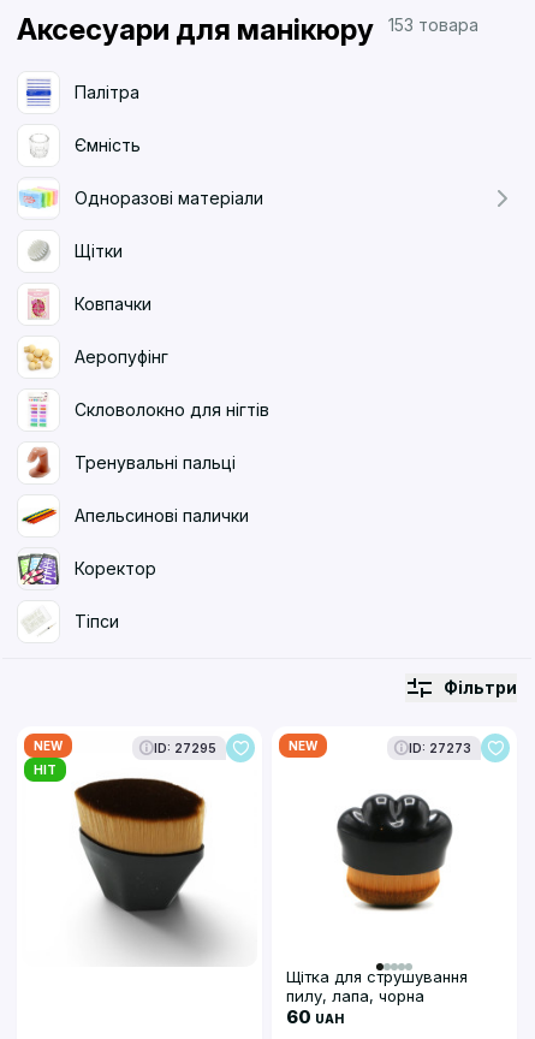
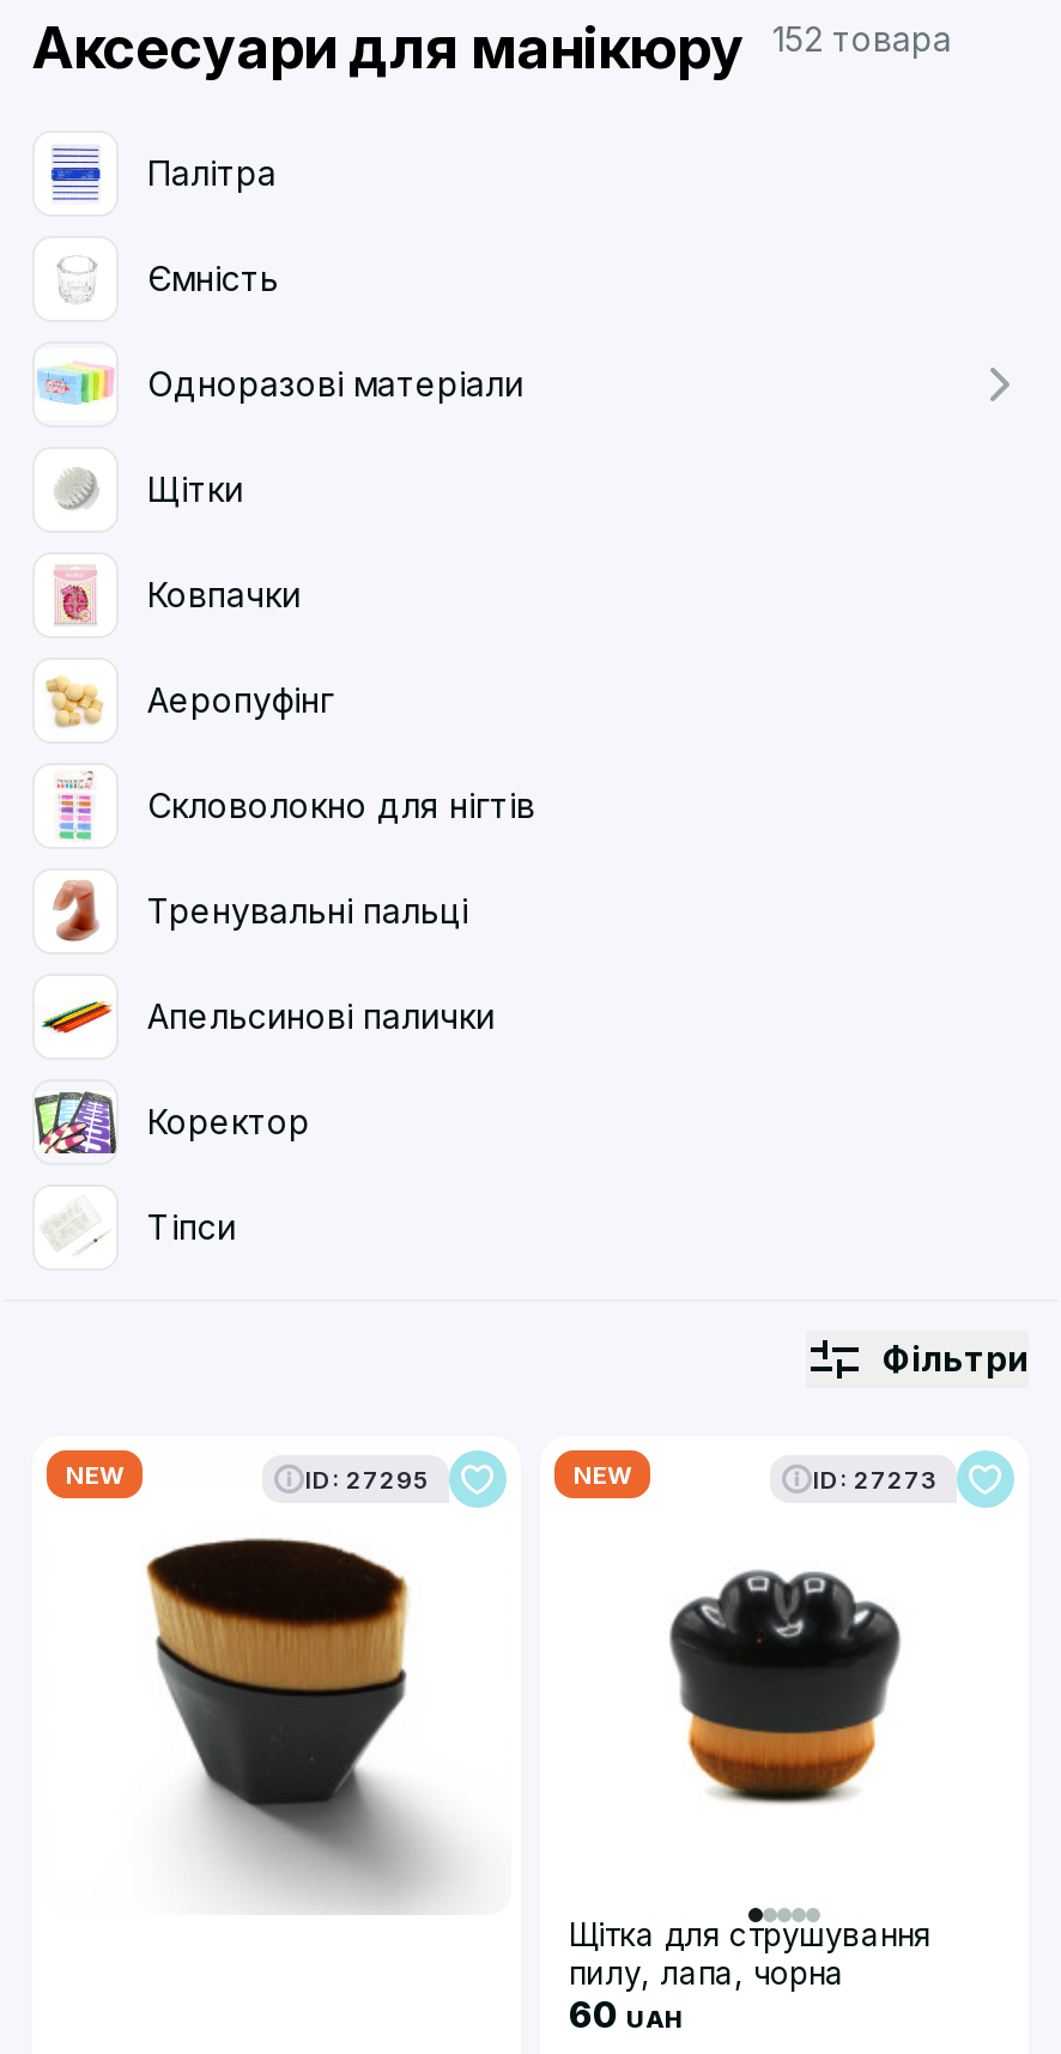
- Аксесуари для манікюру 153 товара
+ Аксесуари для манікюру 152 товара

- HIT
